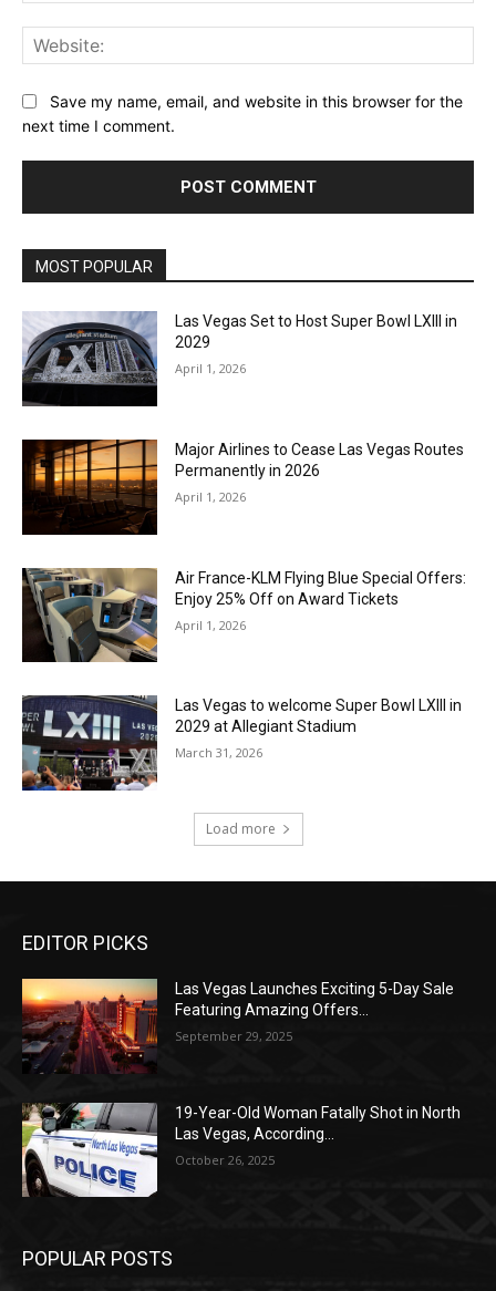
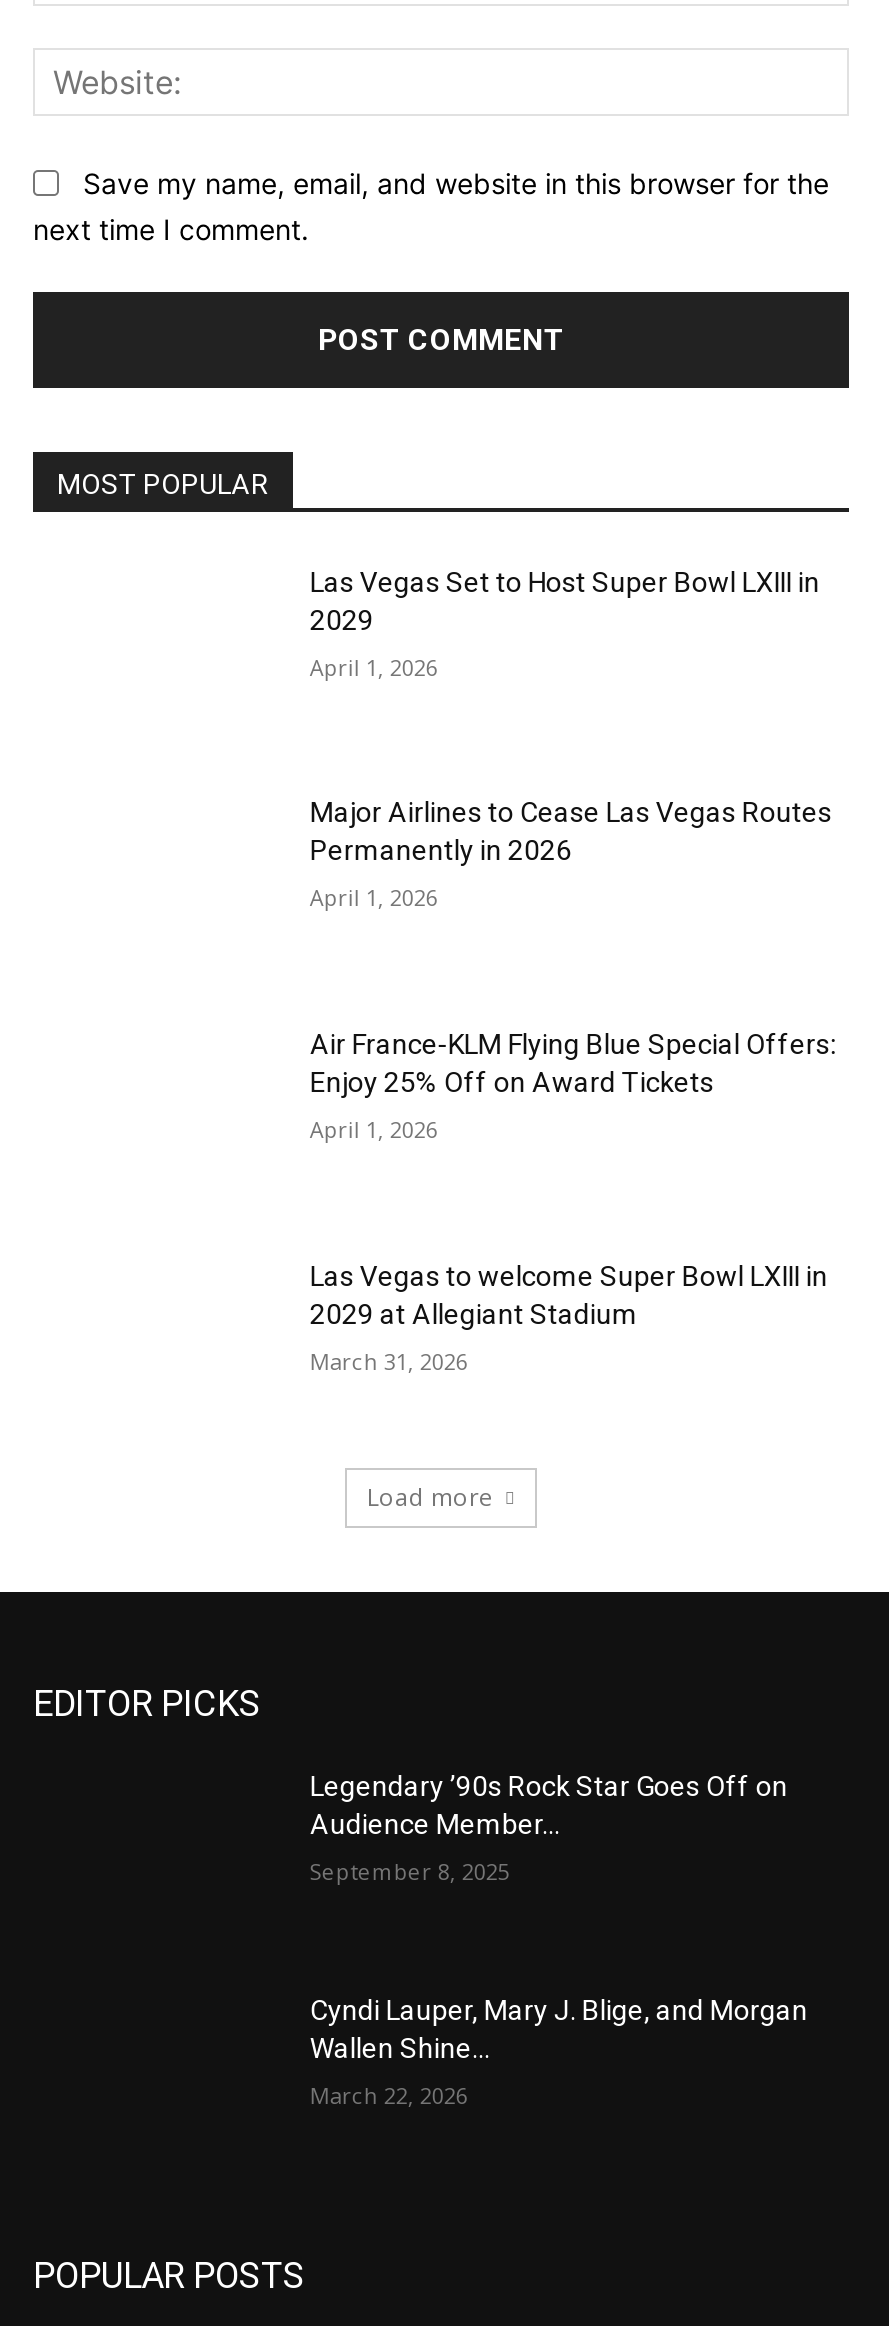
- [image]

- [image]

- [image]

- [image]

- [image]

- Las Vegas Launches Exciting 5-Day Sale
- Featuring Amazing Offers...
+ Legendary ’90s Rock Star Goes Off on
+ Audience Member...

- September 29, 2025
+ September 8, 2025

- [image]

- 19-Year-Old Woman Fatally Shot in North
- Las Vegas, According...
+ Cyndi Lauper, Mary J. Blige, and Morgan
+ Wallen Shine...

- October 26, 2025
+ March 22, 2026
